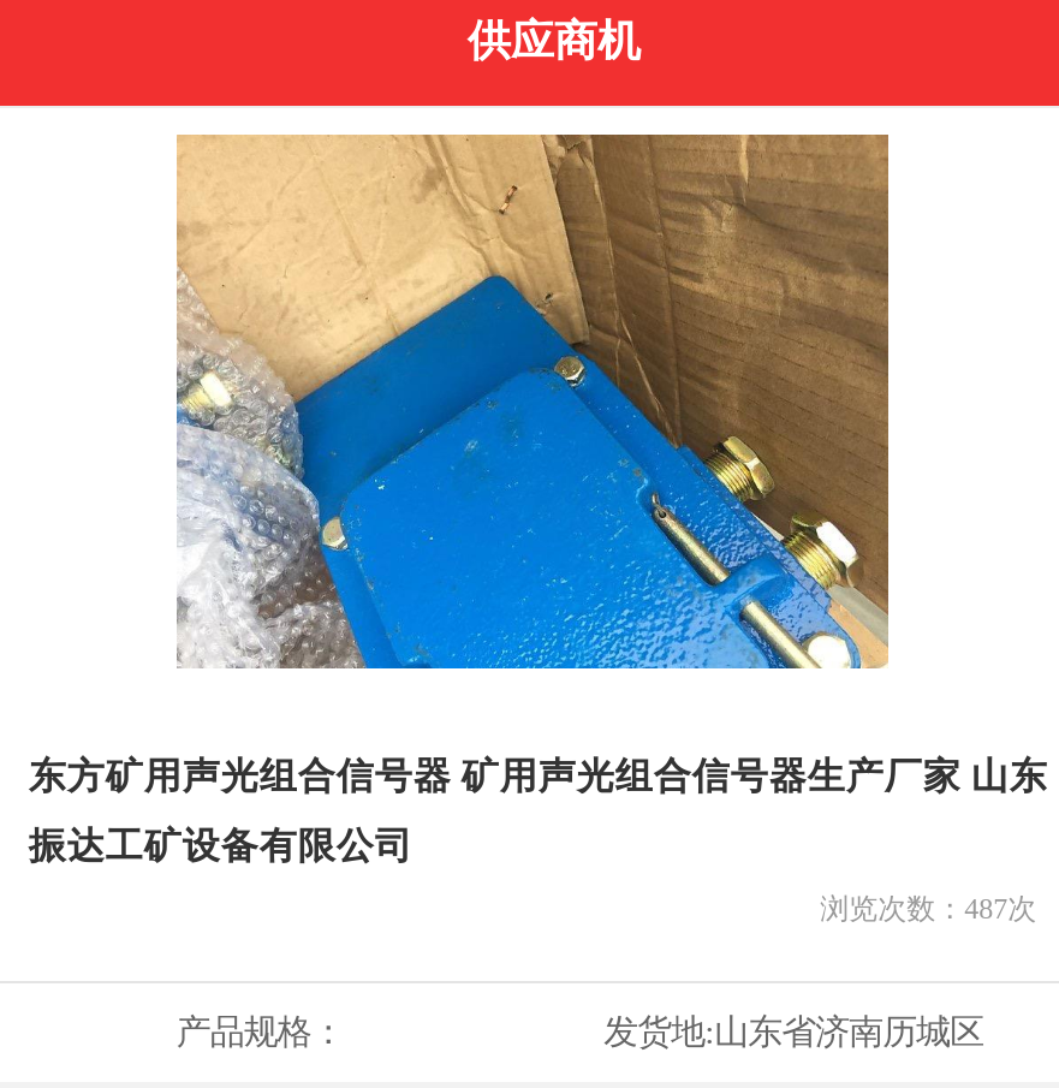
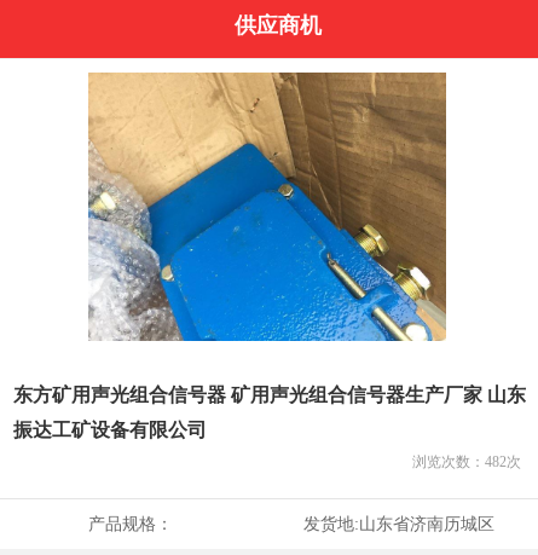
- 浏览次数：487次
+ 浏览次数：482次
